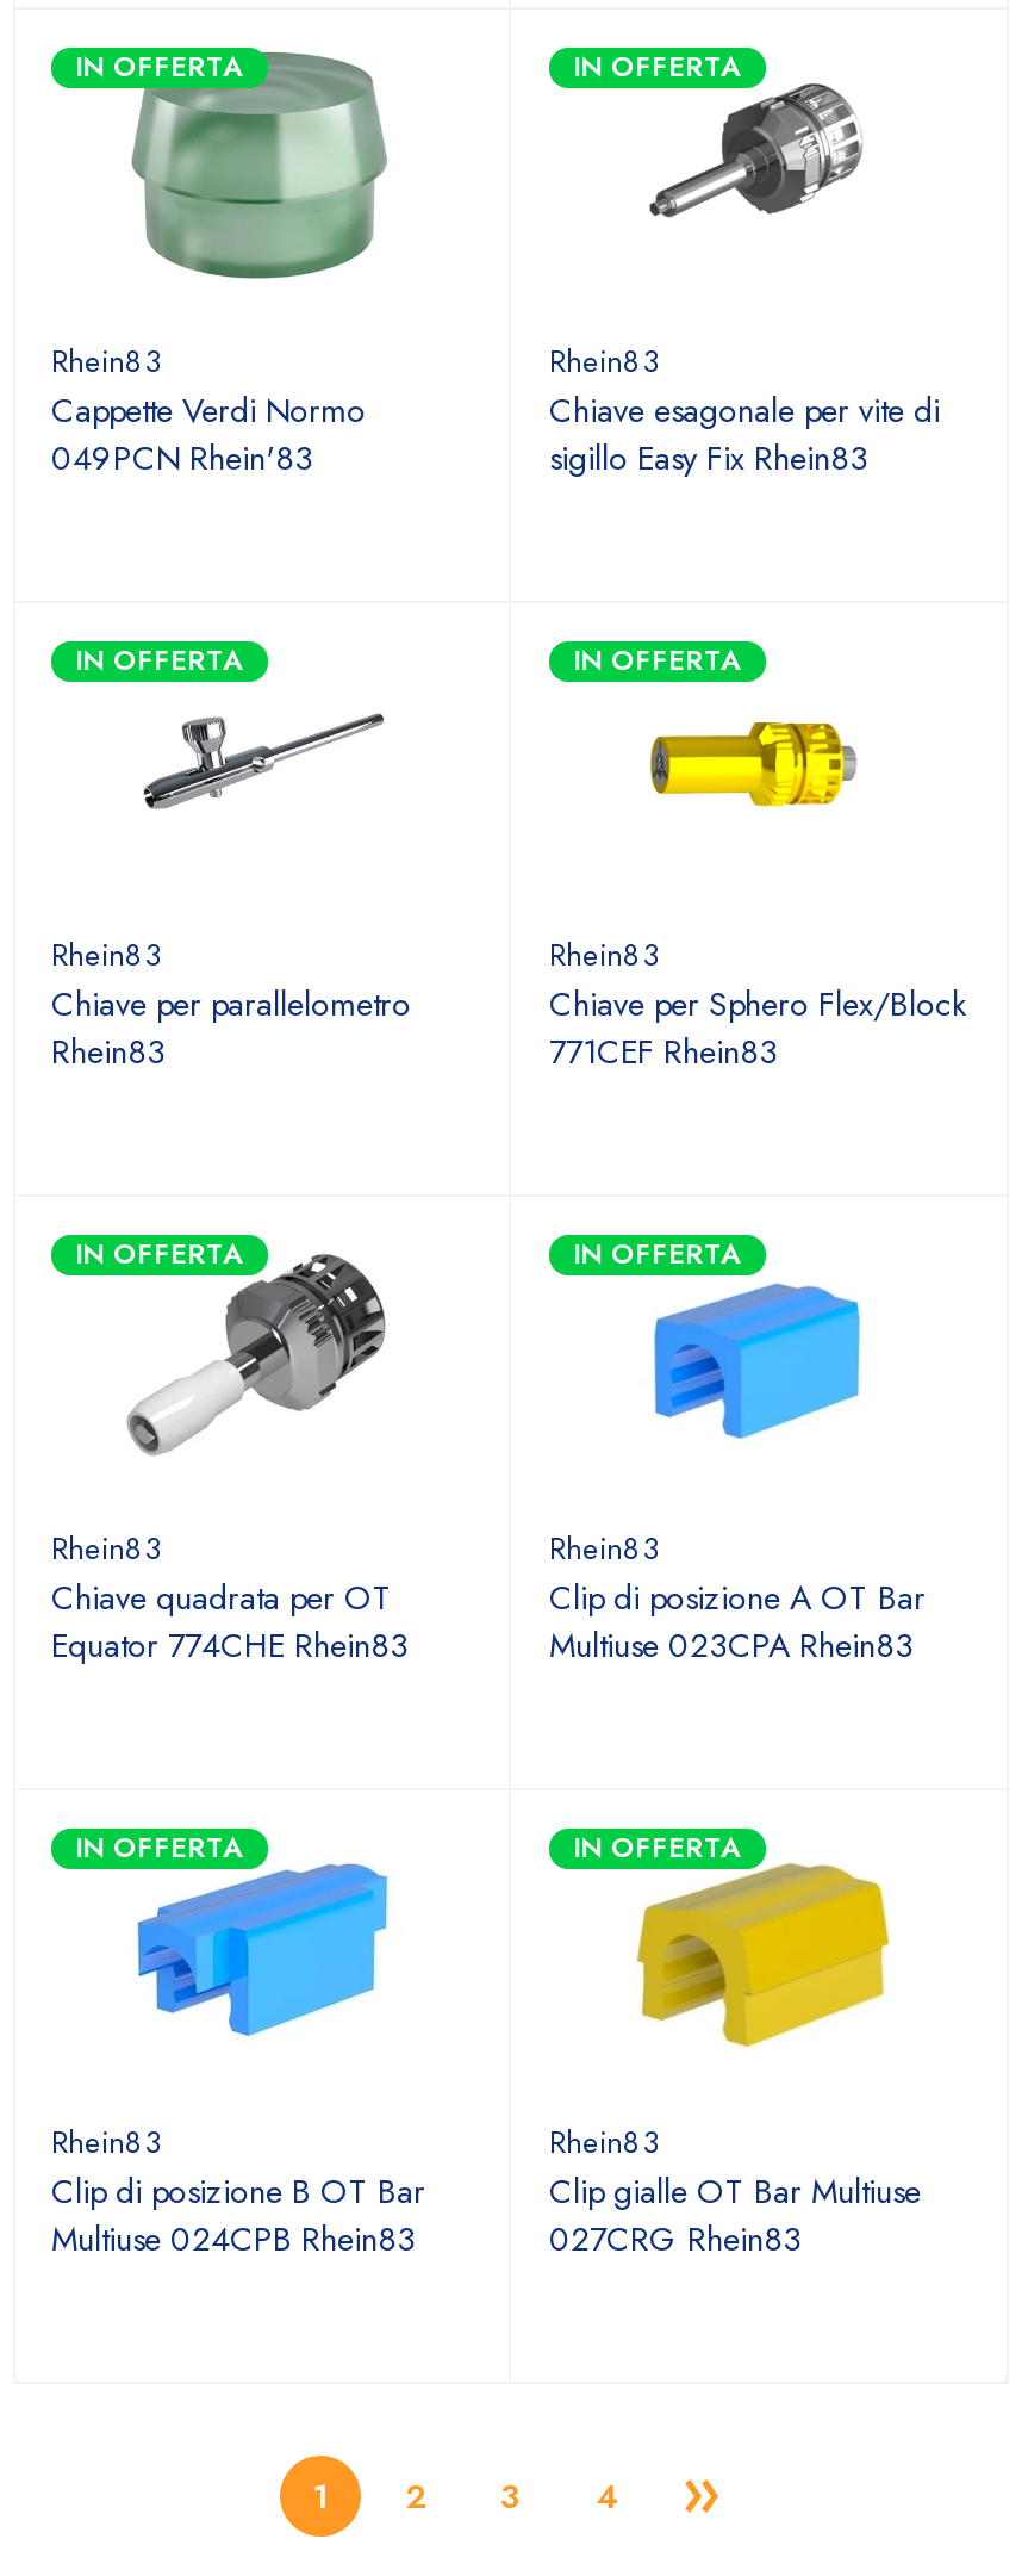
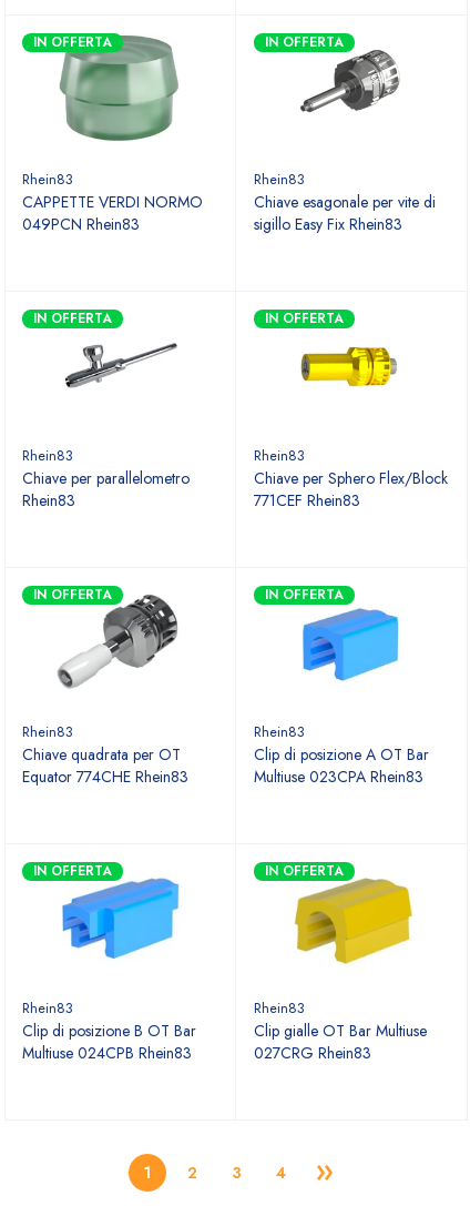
- Cappette Verdi Normo
- 049PCN Rhein'83
+ CAPPETTE VERDI NORMO
+ 049PCN Rhein83
